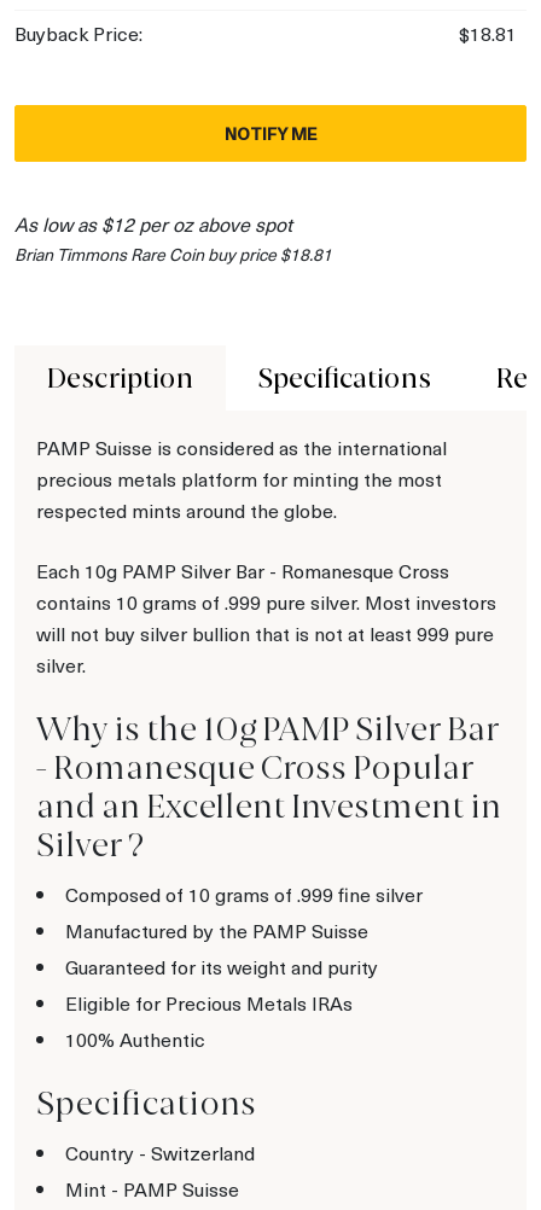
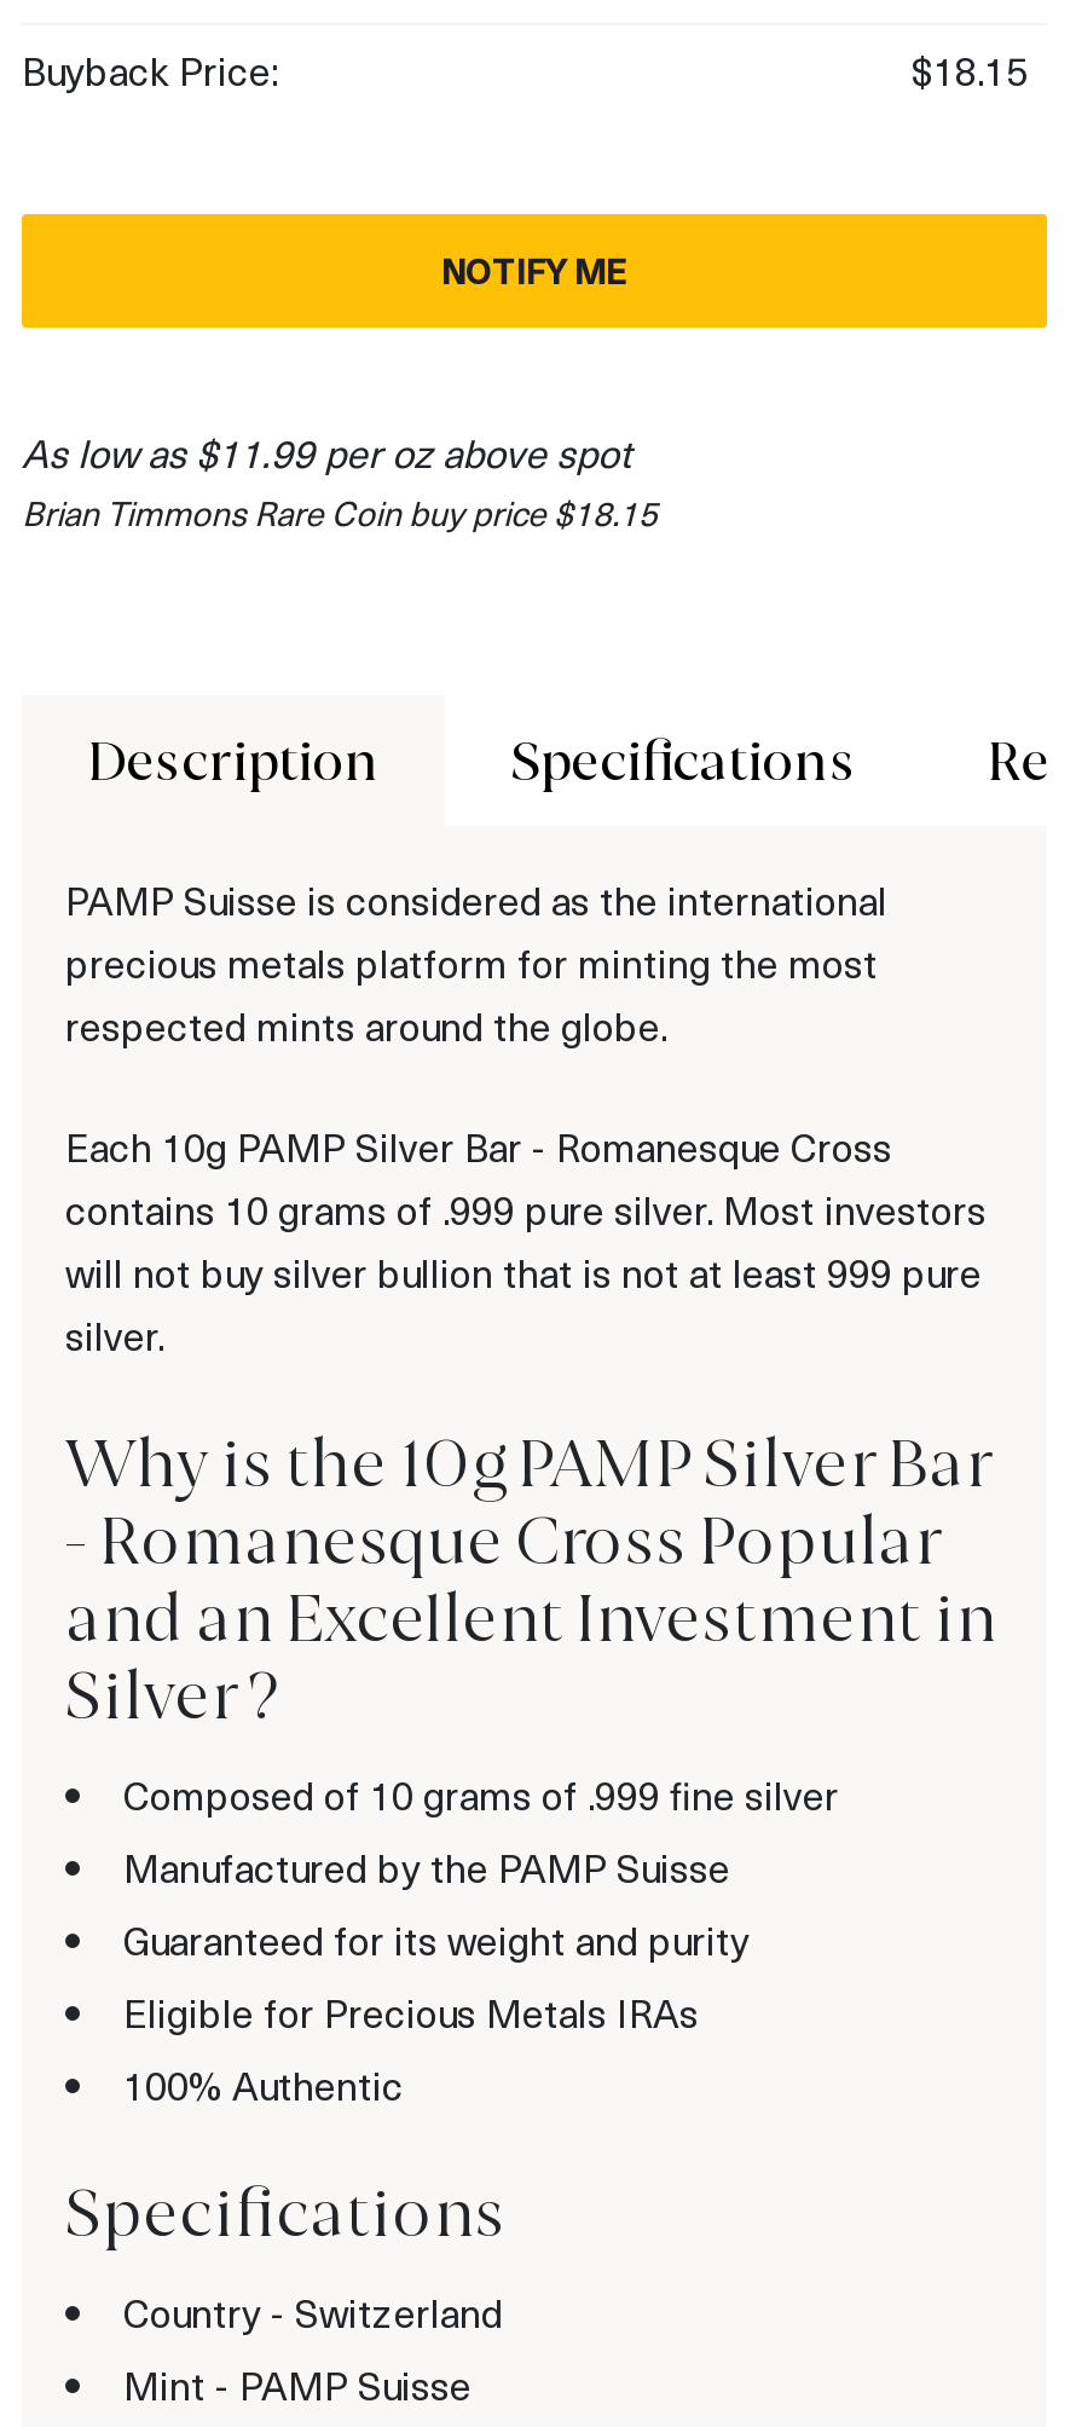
- $18.81
+ $18.15

- As low as $12 per oz above spot
+ As low as $11.99 per oz above spot

- Brian Timmons Rare Coin buy price $18.81
+ Brian Timmons Rare Coin buy price $18.15
